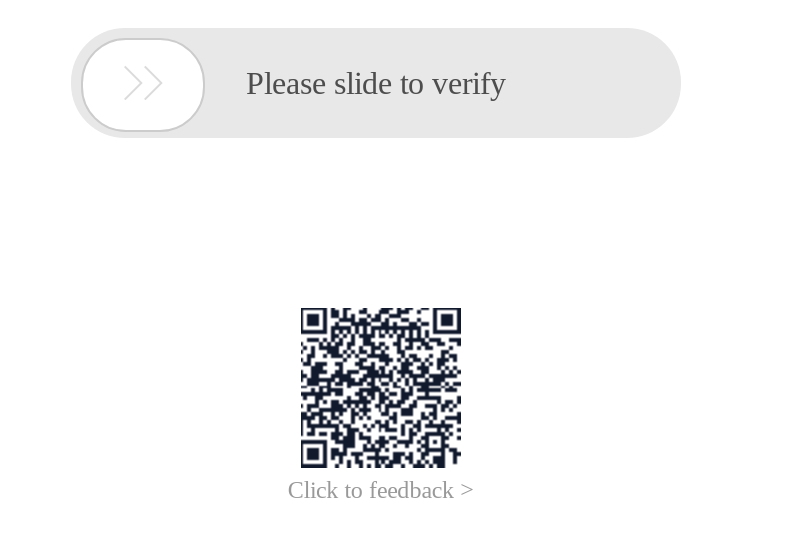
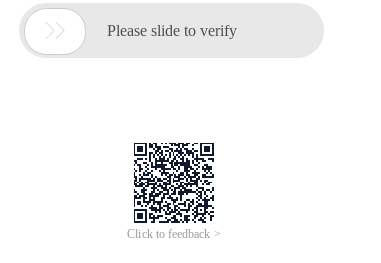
- [image]
+ [image]
